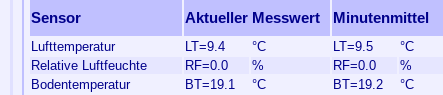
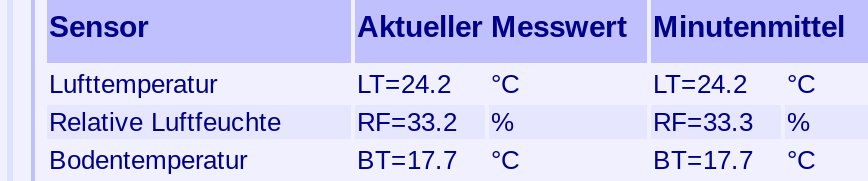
- LT=9.4 °C
+ LT=24.2 °C

- LT=9.5 °C
+ LT=24.2 °C

- RF=0.0
+ RF=33.2

- RF=0.0
+ RF=33.3

- BT=19.1 °C
+ BT=17.7 °C

- BT=19.2 °C
+ BT=17.7 °C
